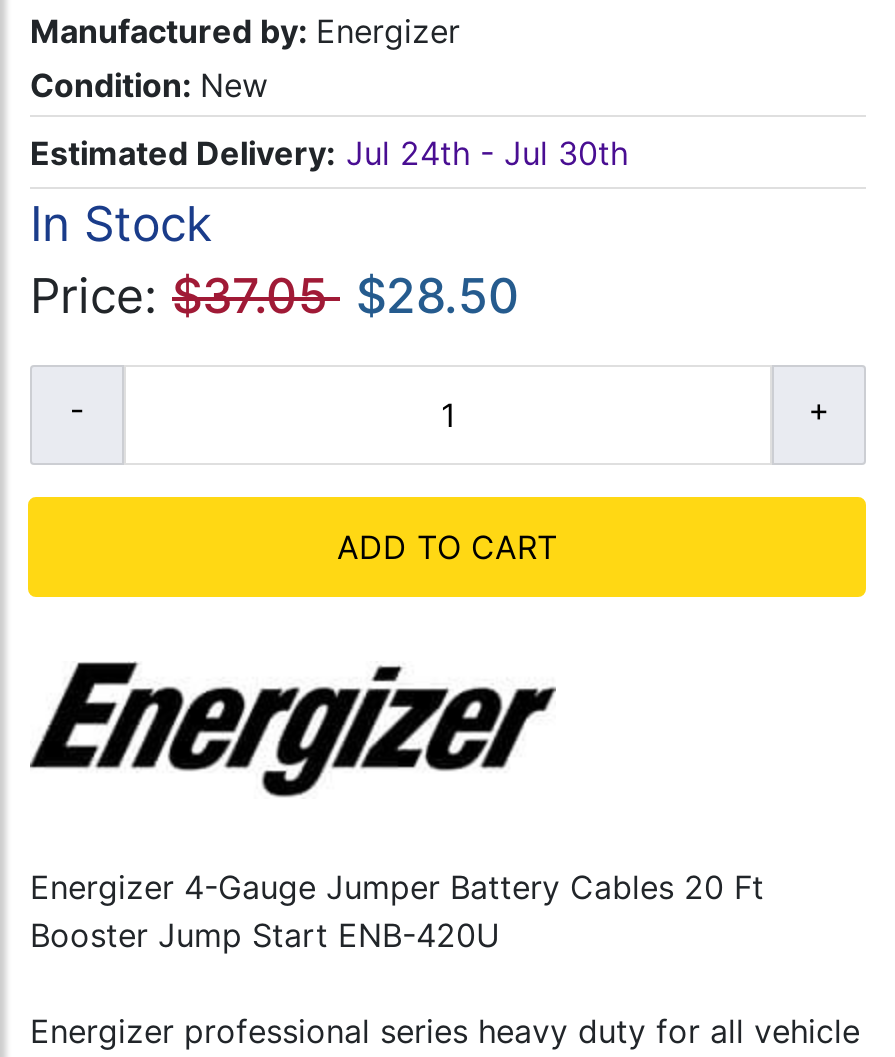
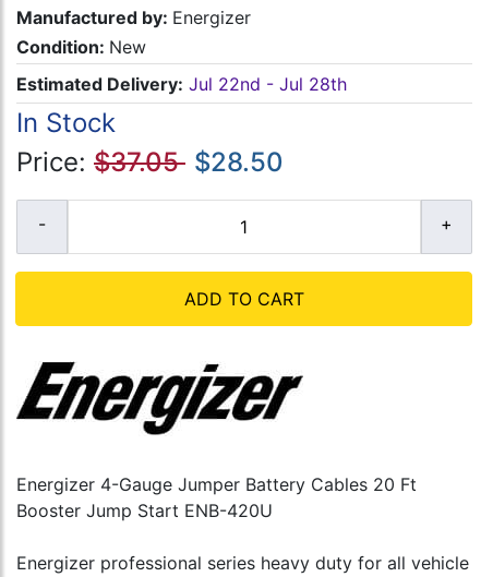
- Estimated Delivery: Jul 24th - Jul 30th
+ Estimated Delivery: Jul 22nd - Jul 28th
